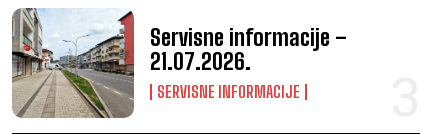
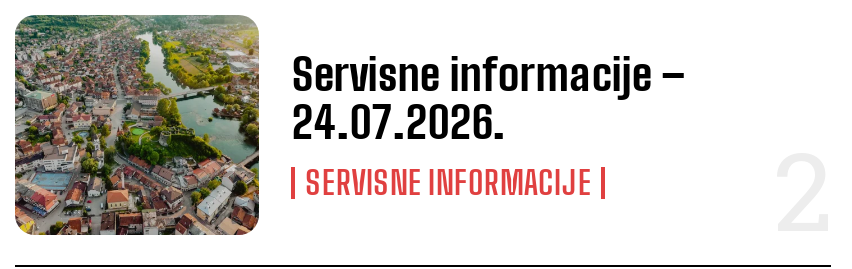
- [image]
- 21.07.2026.
+ [image]
+ 24.07.2026.
